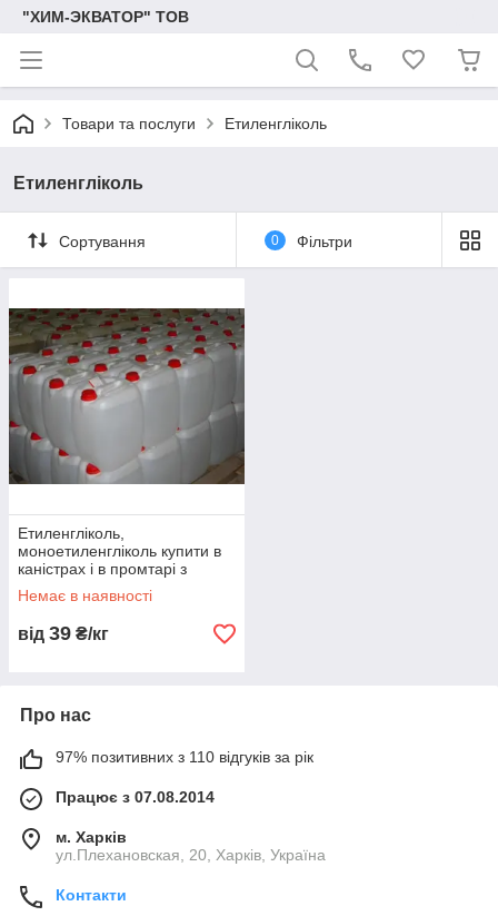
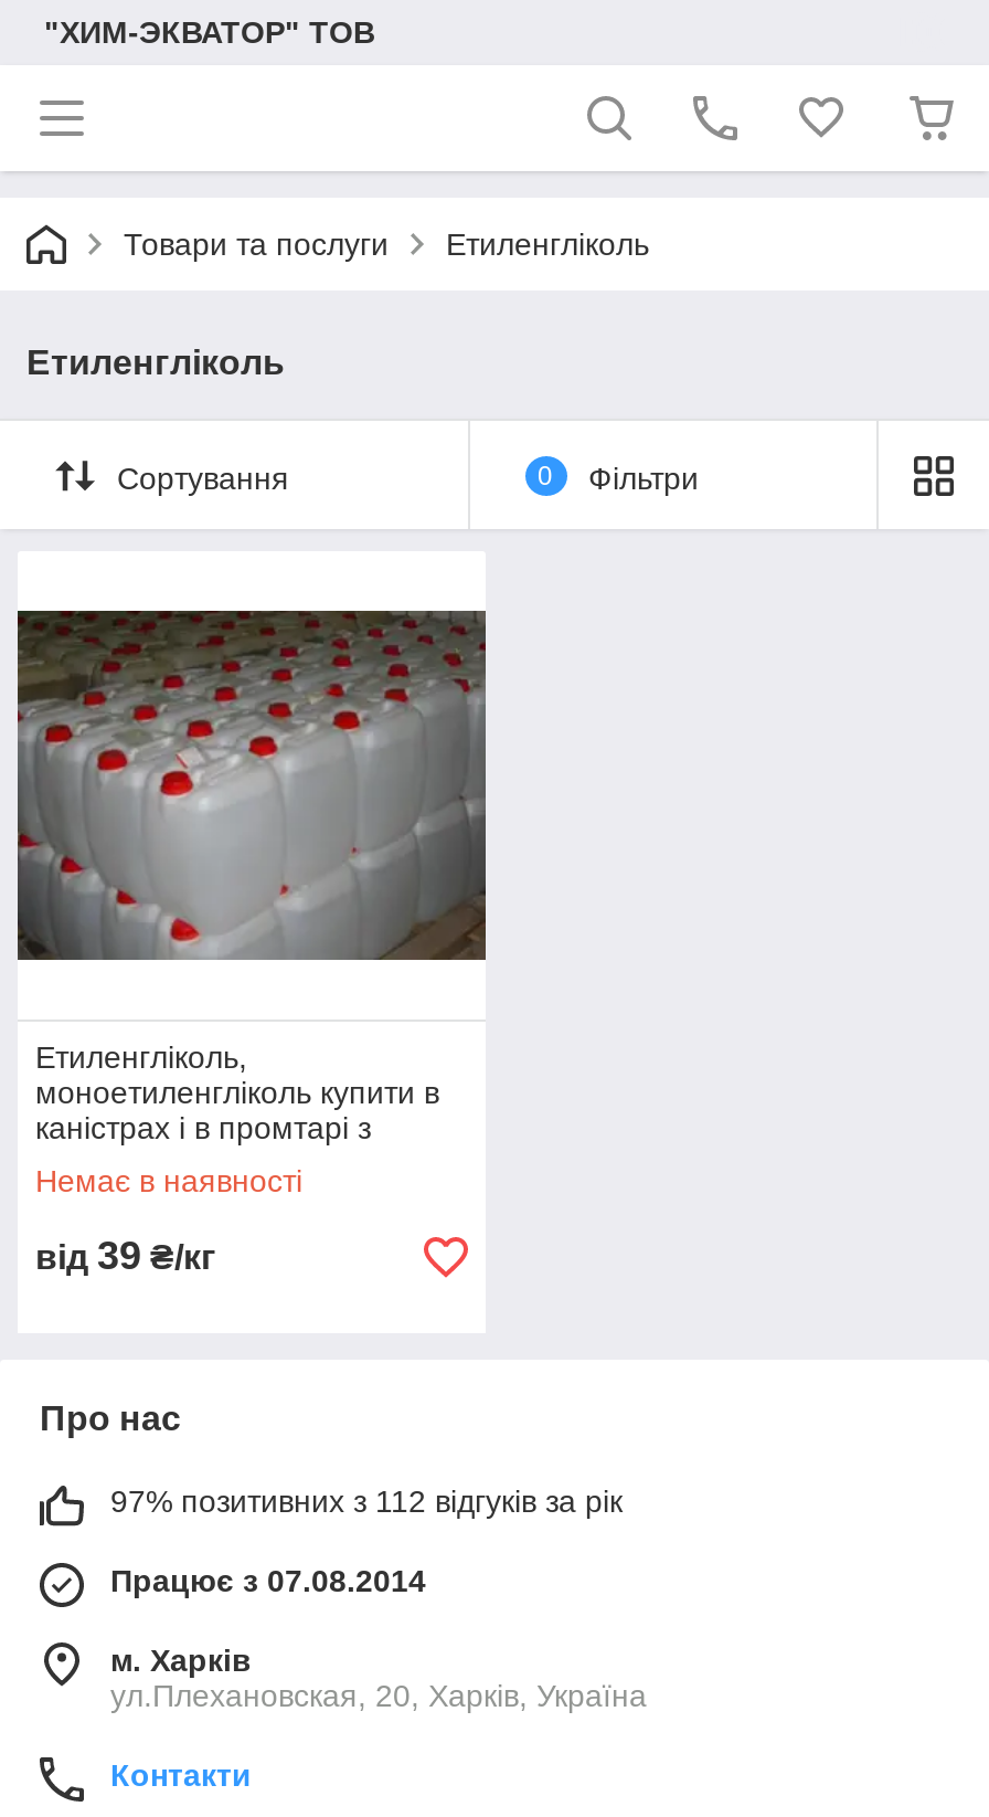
- 97% позитивних з 110 відгуків за рік
+ 97% позитивних з 112 відгуків за рік
